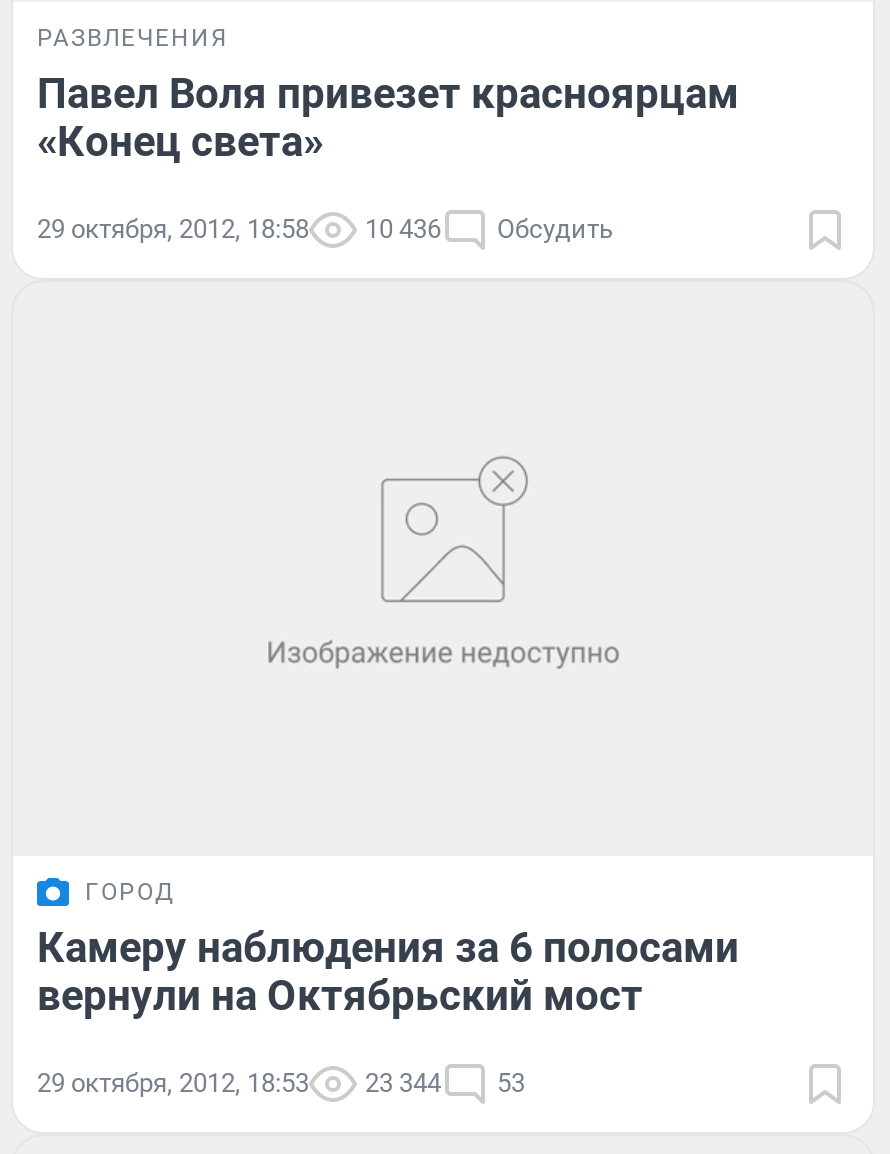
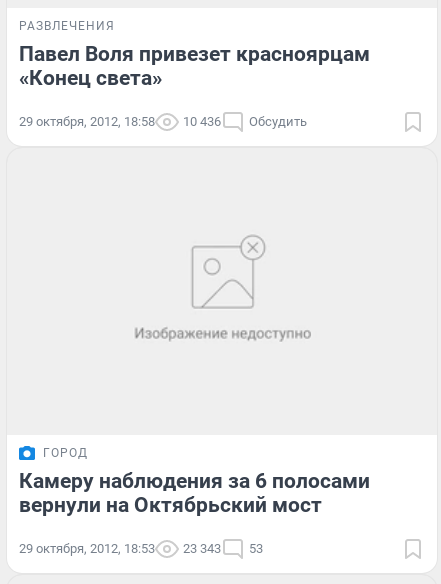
- 29 октября, 2012, 18:53 23 344 53
+ 29 октября, 2012, 18:53 23 343 53
